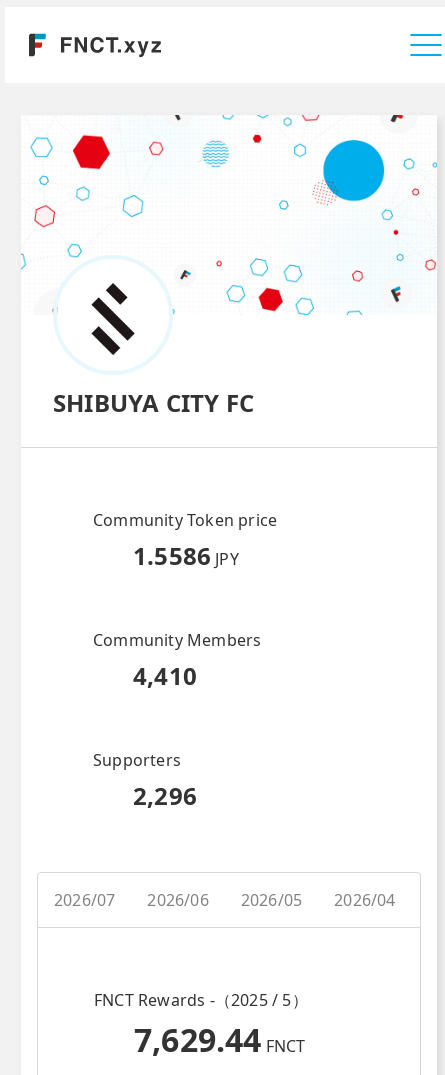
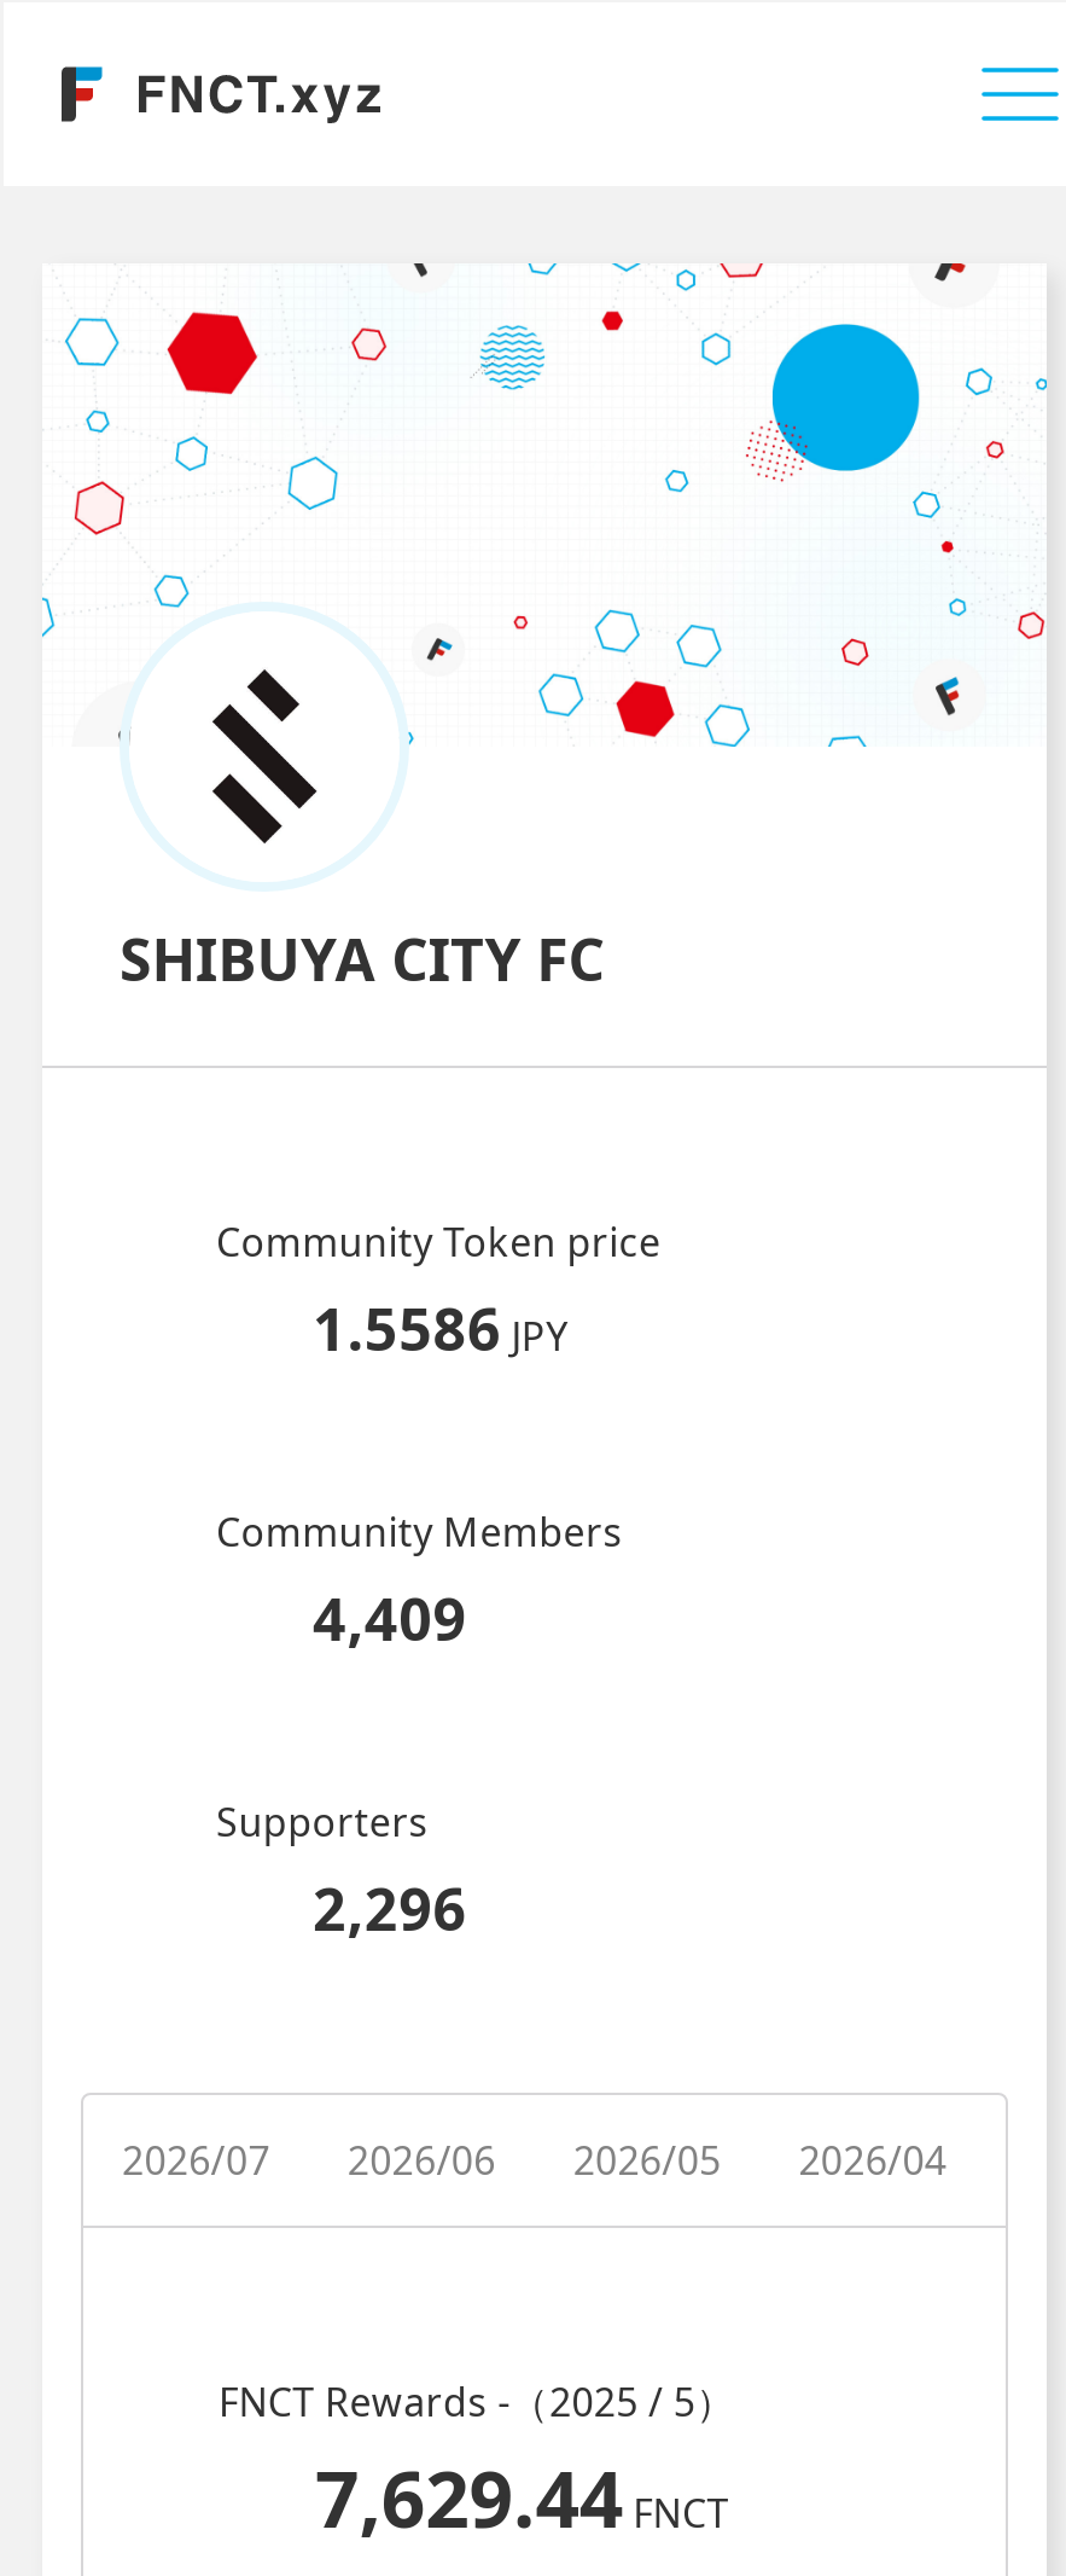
- 4,410
+ 4,409
